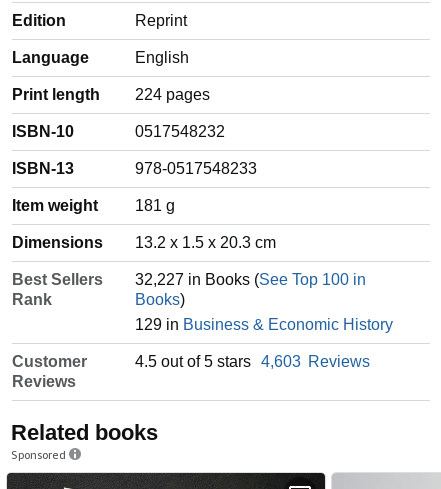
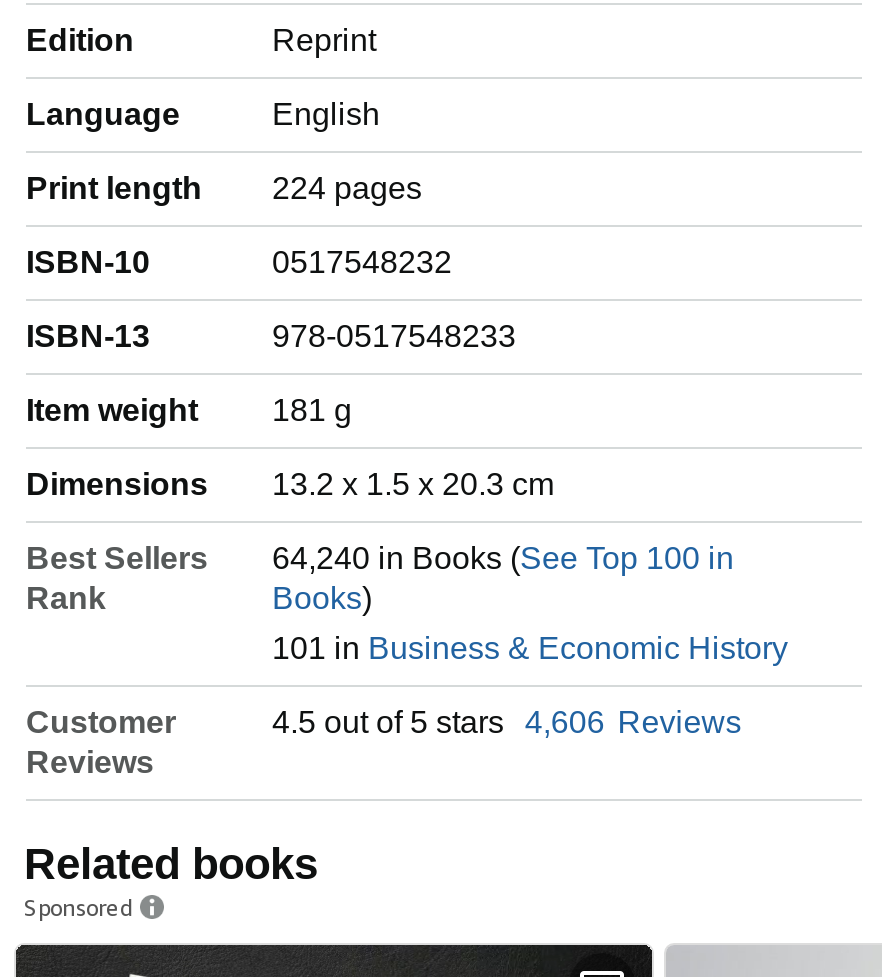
- 32,227 in Books (See Top 100 in
+ 64,240 in Books (See Top 100 in

- 129 in Business & Economic History
+ 101 in Business & Economic History

- 4.5 out of 5 stars 4,603 Reviews
+ 4.5 out of 5 stars 4,606 Reviews
